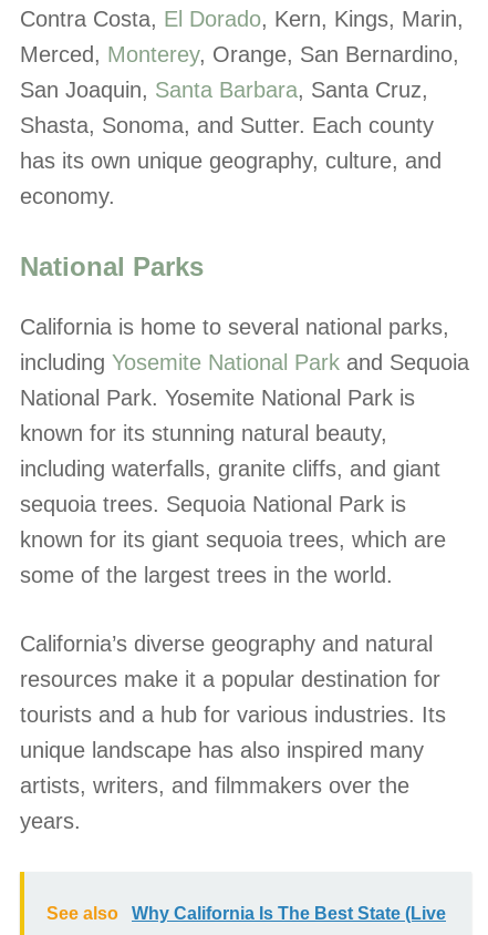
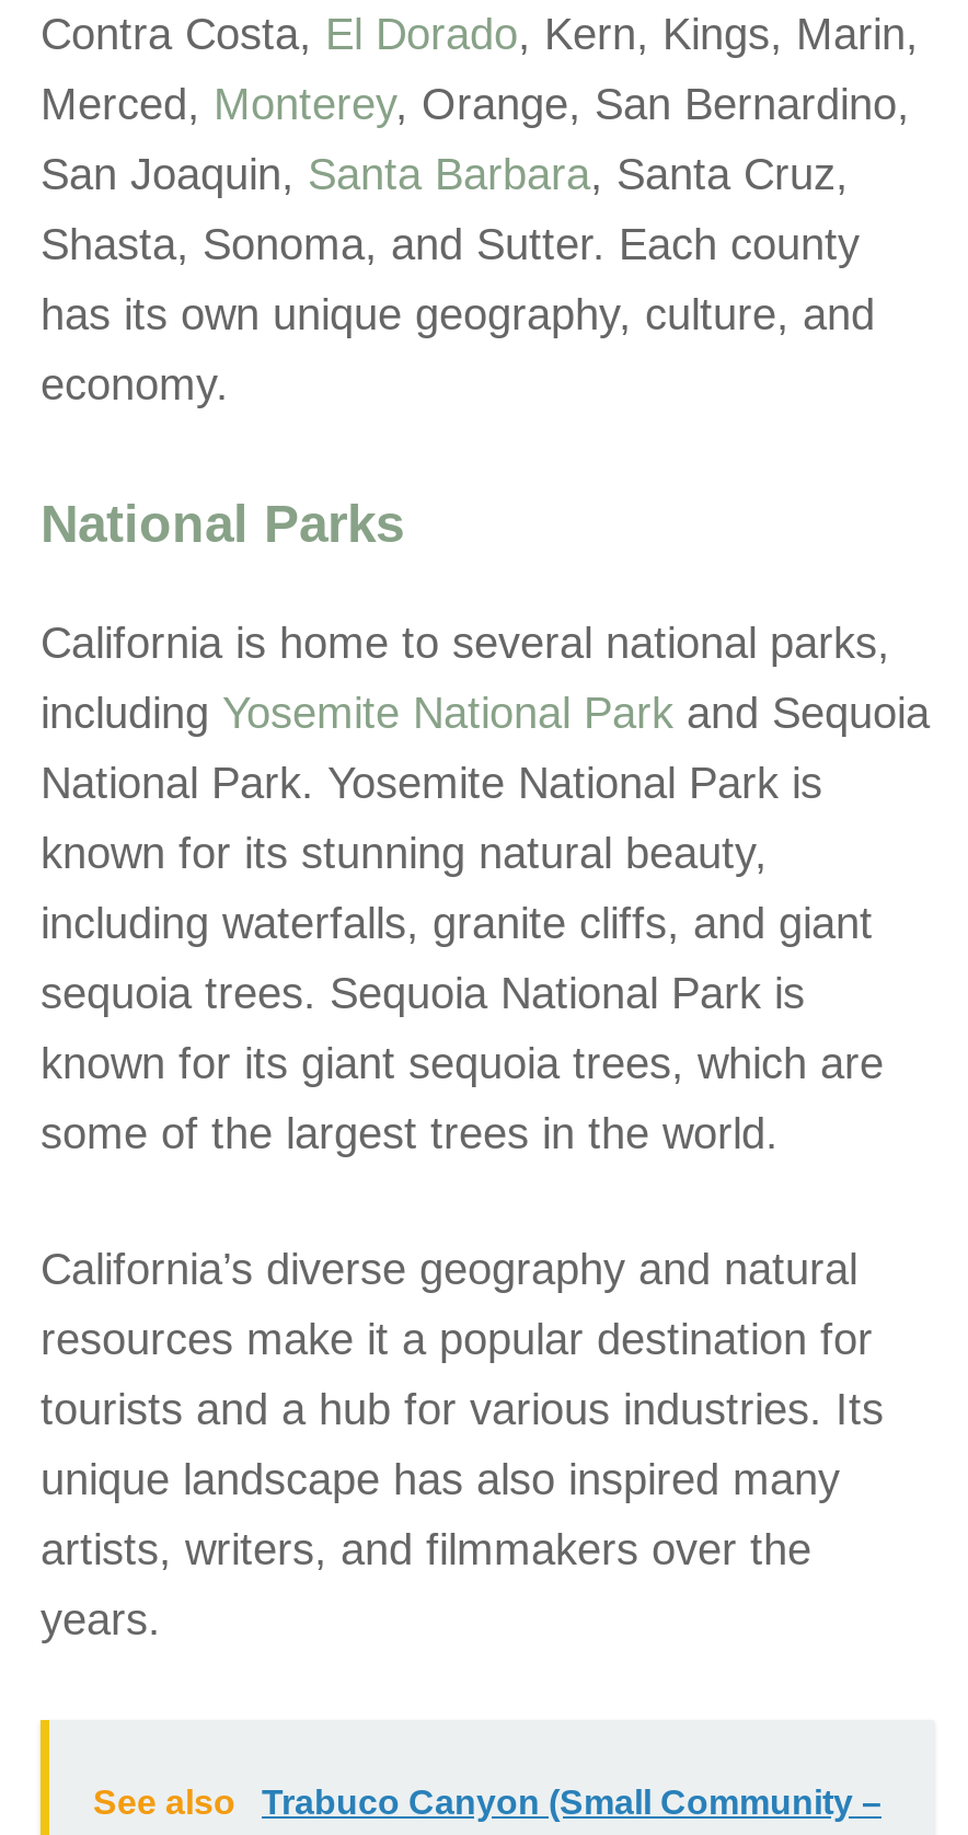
- Why California Is The Best State (Live
+ Trabuco Canyon (Small Community –
